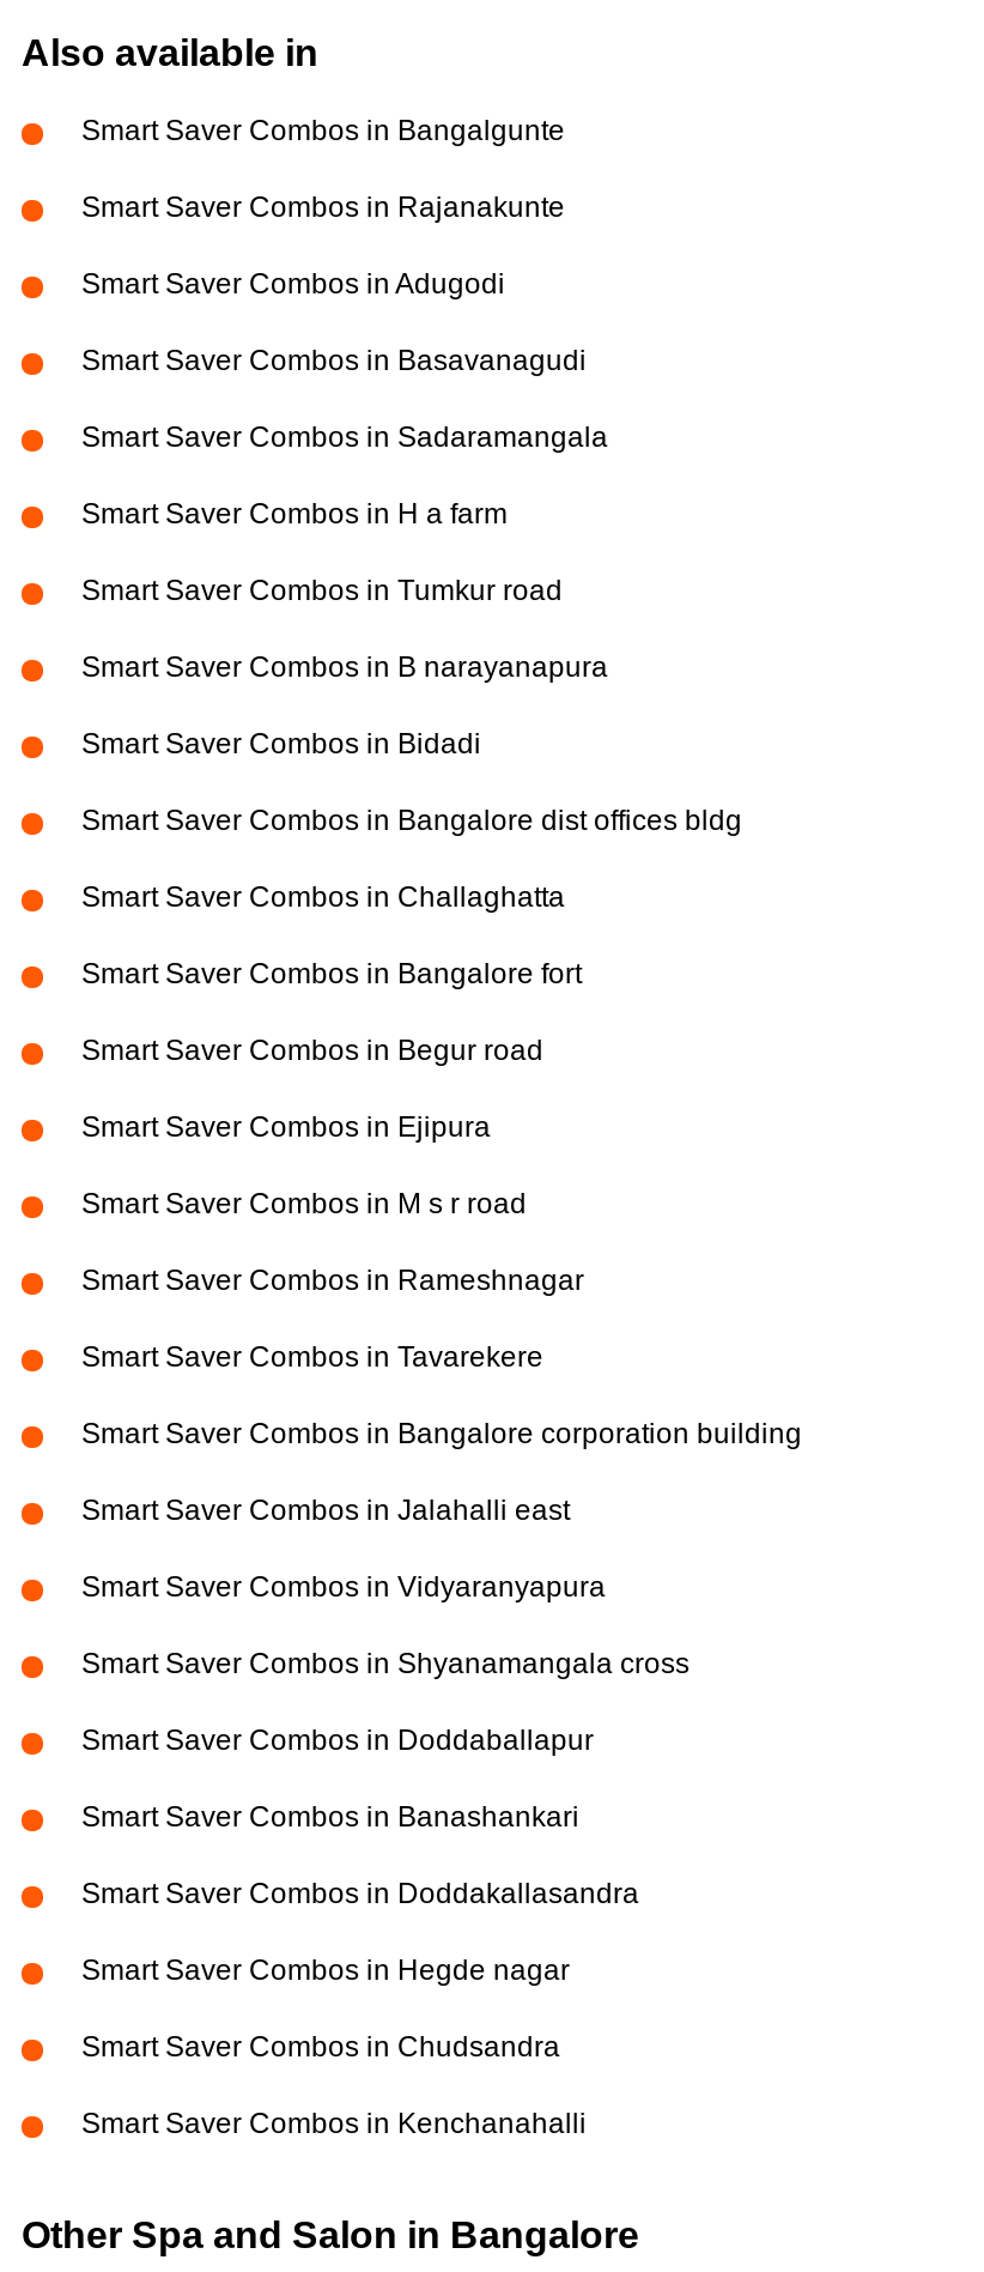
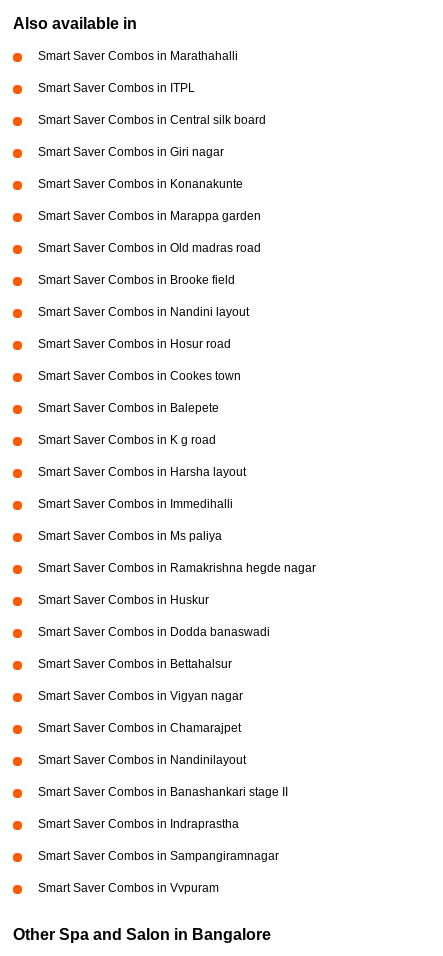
- Smart Saver Combos in Bangalgunte
+ Smart Saver Combos in Marathahalli

- Smart Saver Combos in Rajanakunte
+ Smart Saver Combos in ITPL

- Smart Saver Combos in Adugodi
+ Smart Saver Combos in Central silk board

- Smart Saver Combos in Basavanagudi
+ Smart Saver Combos in Giri nagar

- Smart Saver Combos in Sadaramangala
+ Smart Saver Combos in Konanakunte

- Smart Saver Combos in H a farm
+ Smart Saver Combos in Marappa garden

- Smart Saver Combos in Tumkur road
+ Smart Saver Combos in Old madras road

- Smart Saver Combos in B narayanapura
+ Smart Saver Combos in Brooke field

- Smart Saver Combos in Bidadi
+ Smart Saver Combos in Nandini layout

- Smart Saver Combos in Bangalore dist offices bldg
+ Smart Saver Combos in Hosur road

- Smart Saver Combos in Challaghatta
+ Smart Saver Combos in Cookes town

- Smart Saver Combos in Bangalore fort
+ Smart Saver Combos in Balepete

- Smart Saver Combos in Begur road
+ Smart Saver Combos in K g road

- Smart Saver Combos in Ejipura
+ Smart Saver Combos in Harsha layout

- Smart Saver Combos in M s r road
+ Smart Saver Combos in Immedihalli

- Smart Saver Combos in Rameshnagar
+ Smart Saver Combos in Ms paliya

- Smart Saver Combos in Tavarekere
+ Smart Saver Combos in Ramakrishna hegde nagar

- Smart Saver Combos in Bangalore corporation building
+ Smart Saver Combos in Huskur

- Smart Saver Combos in Jalahalli east
+ Smart Saver Combos in Dodda banaswadi

- Smart Saver Combos in Vidyaranyapura
+ Smart Saver Combos in Bettahalsur

- Smart Saver Combos in Shyanamangala cross
+ Smart Saver Combos in Vigyan nagar

- Smart Saver Combos in Doddaballapur
+ Smart Saver Combos in Chamarajpet

- Smart Saver Combos in Banashankari
+ Smart Saver Combos in Nandinilayout

- Smart Saver Combos in Doddakallasandra
+ Smart Saver Combos in Banashankari stage II

- Smart Saver Combos in Hegde nagar
+ Smart Saver Combos in Indraprastha

- Smart Saver Combos in Chudsandra
+ Smart Saver Combos in Sampangiramnagar

- Smart Saver Combos in Kenchanahalli
+ Smart Saver Combos in Vvpuram
